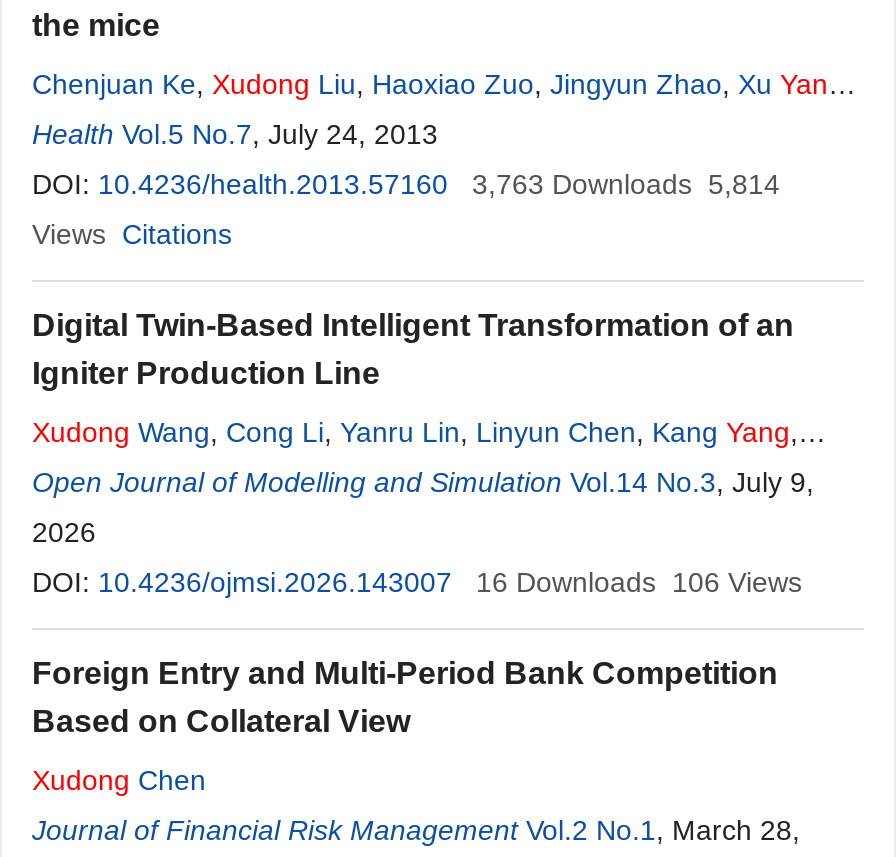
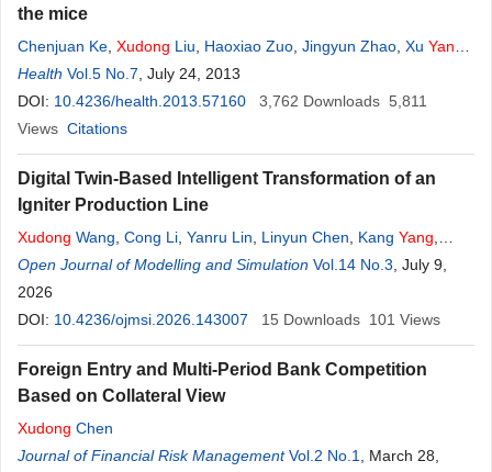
- DOI: 10.4236/health.2013.57160 3,763 Downloads 5,814
+ DOI: 10.4236/health.2013.57160 3,762 Downloads 5,811

- 16 Downloads 106 Views
+ 15 Downloads 101 Views
